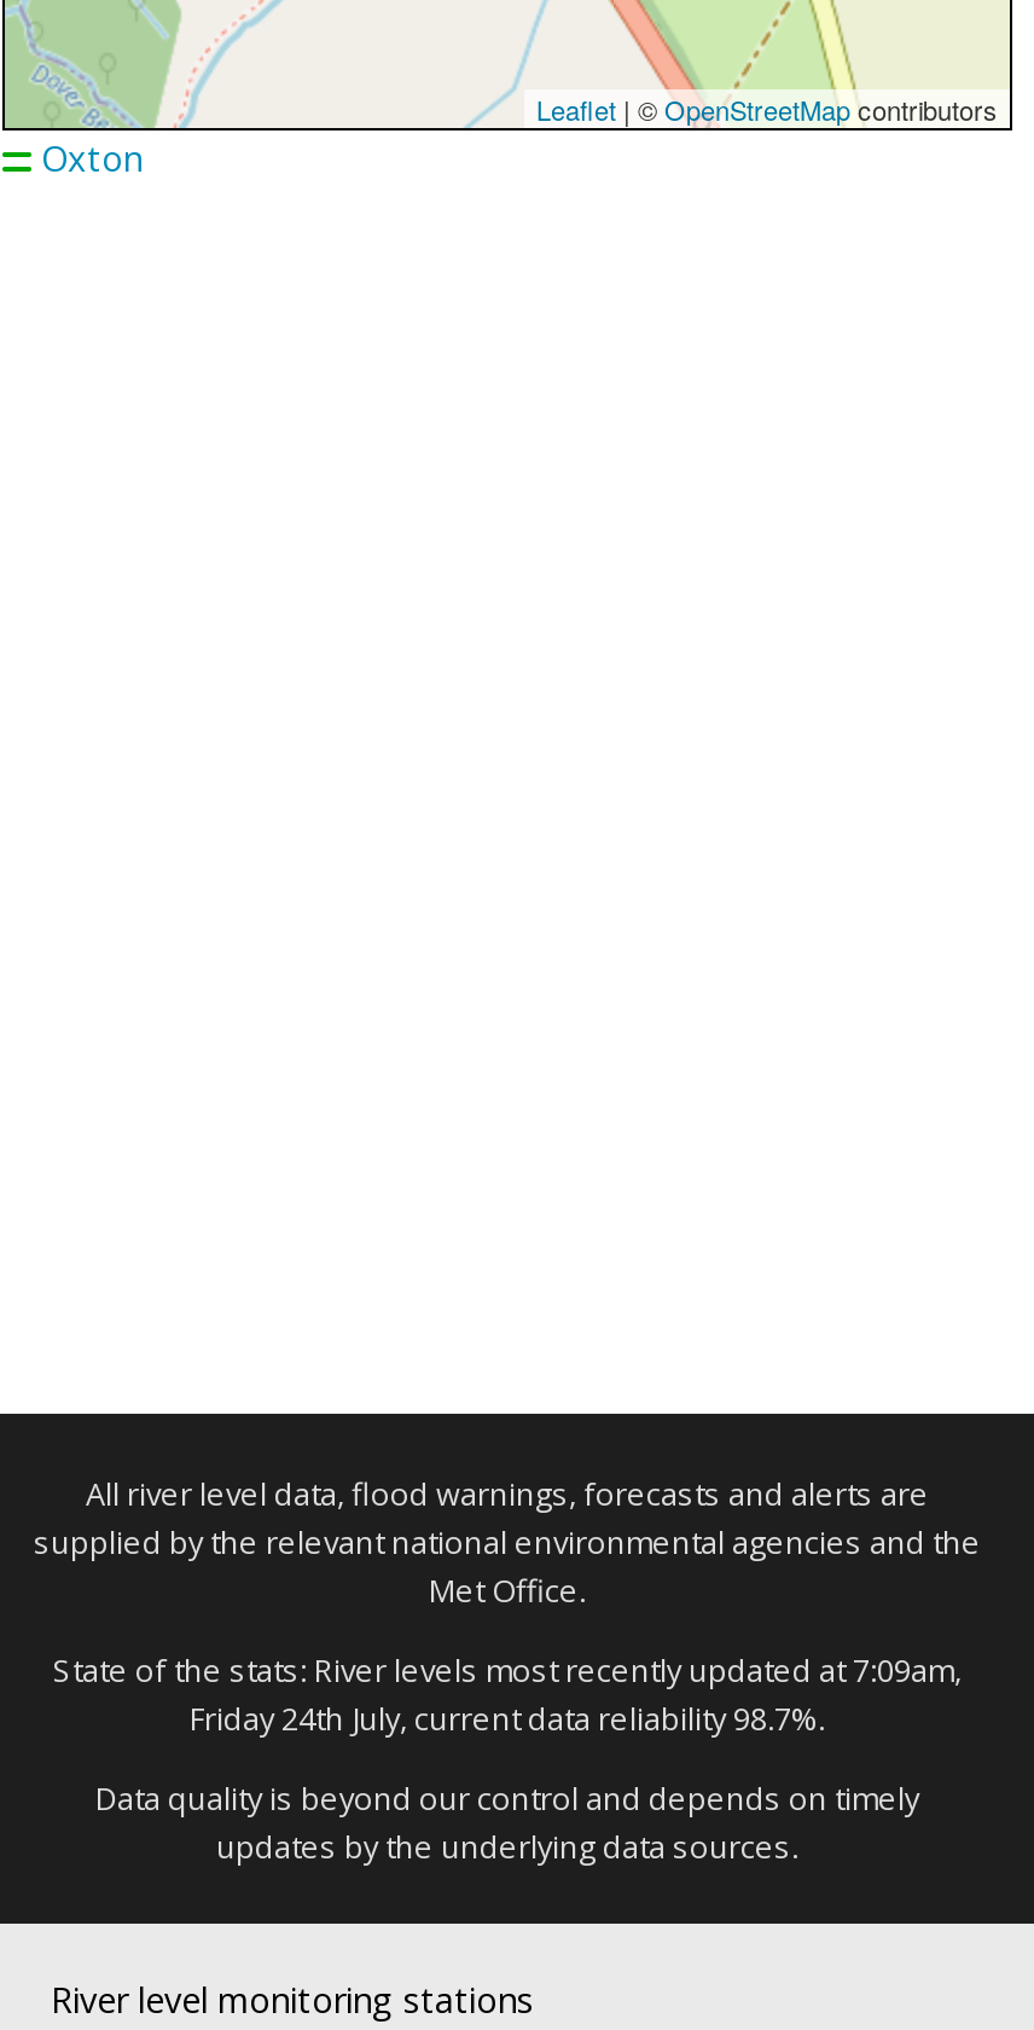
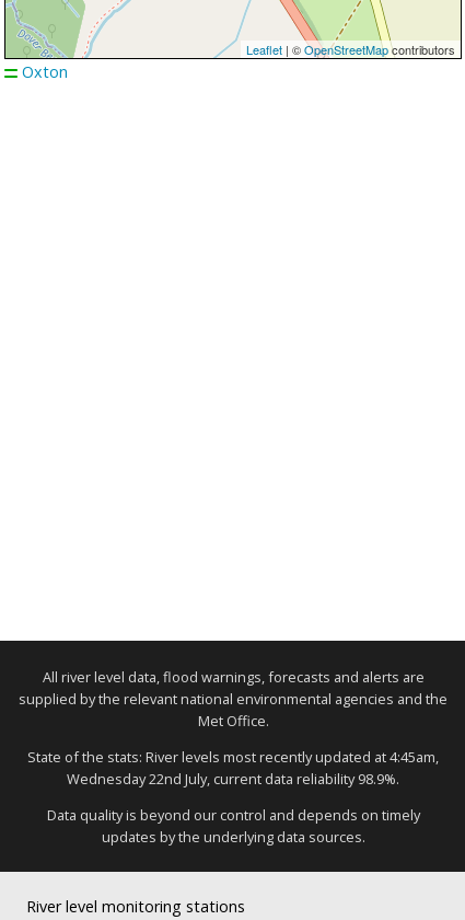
- State of the stats: River levels most recently updated at 7:09am,
+ State of the stats: River levels most recently updated at 4:45am,

- Friday 24th July, current data reliability 98.7%.
+ Wednesday 22nd July, current data reliability 98.9%.
